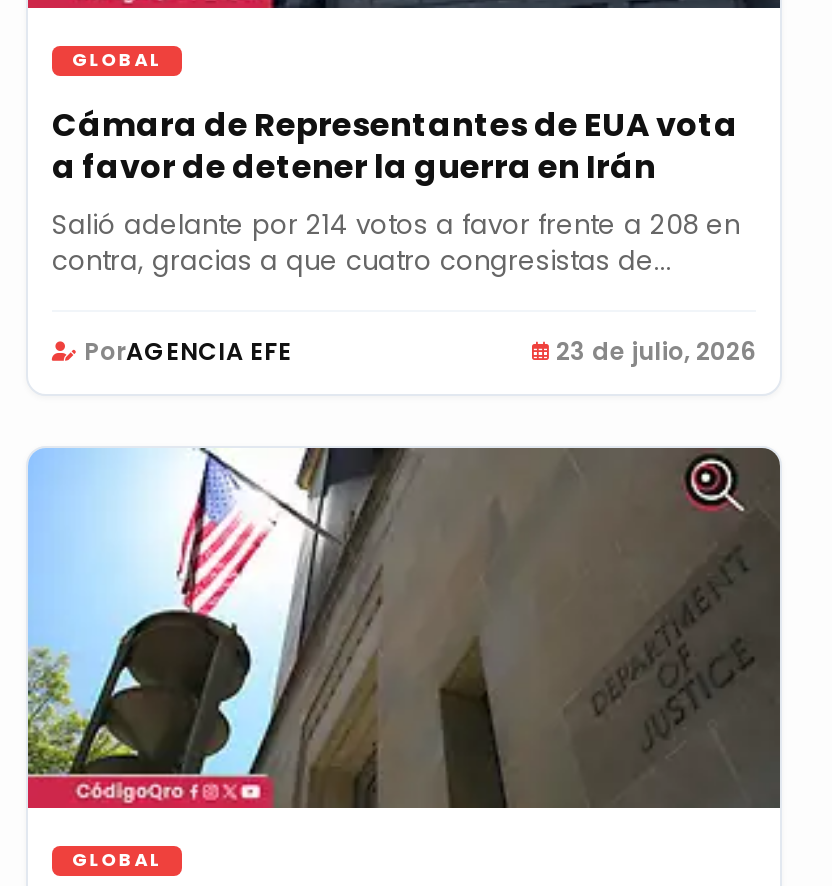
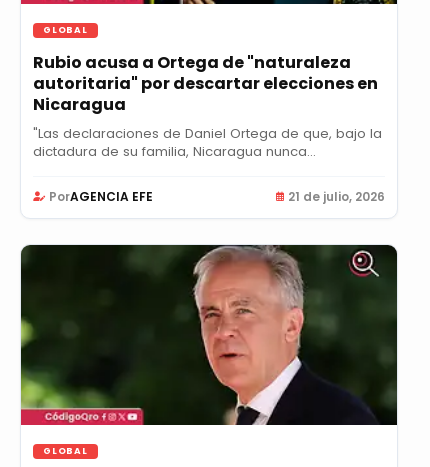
- Cámara de Representantes de EUA vota
- a favor de detener la guerra en Irán
- Salió adelante por 214 votos a favor frente a 208 en
- contra, gracias a que cuatro congresistas de...
+ Rubio acusa a Ortega de "naturaleza
+ autoritaria" por descartar elecciones en
+ Nicaragua
+ "Las declaraciones de Daniel Ortega de que, bajo la
+ dictadura de su familia, Nicaragua nunca...

- 23 de julio, 2026
+ 21 de julio, 2026

- [image]
+ [image]
